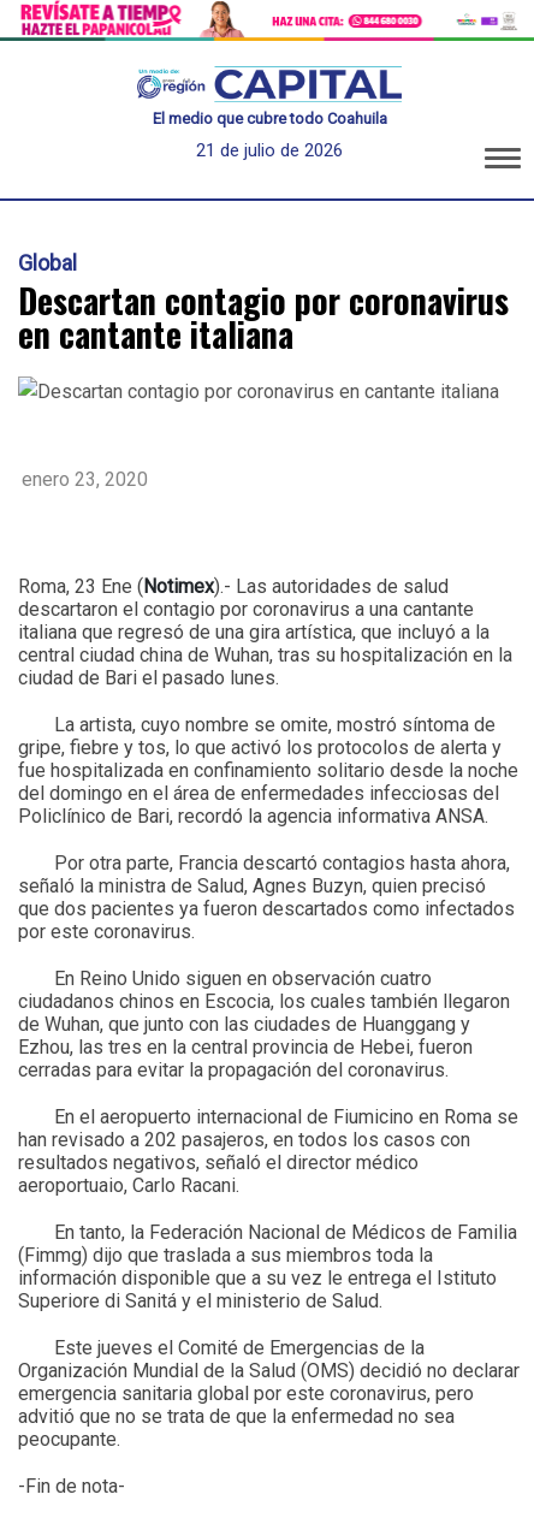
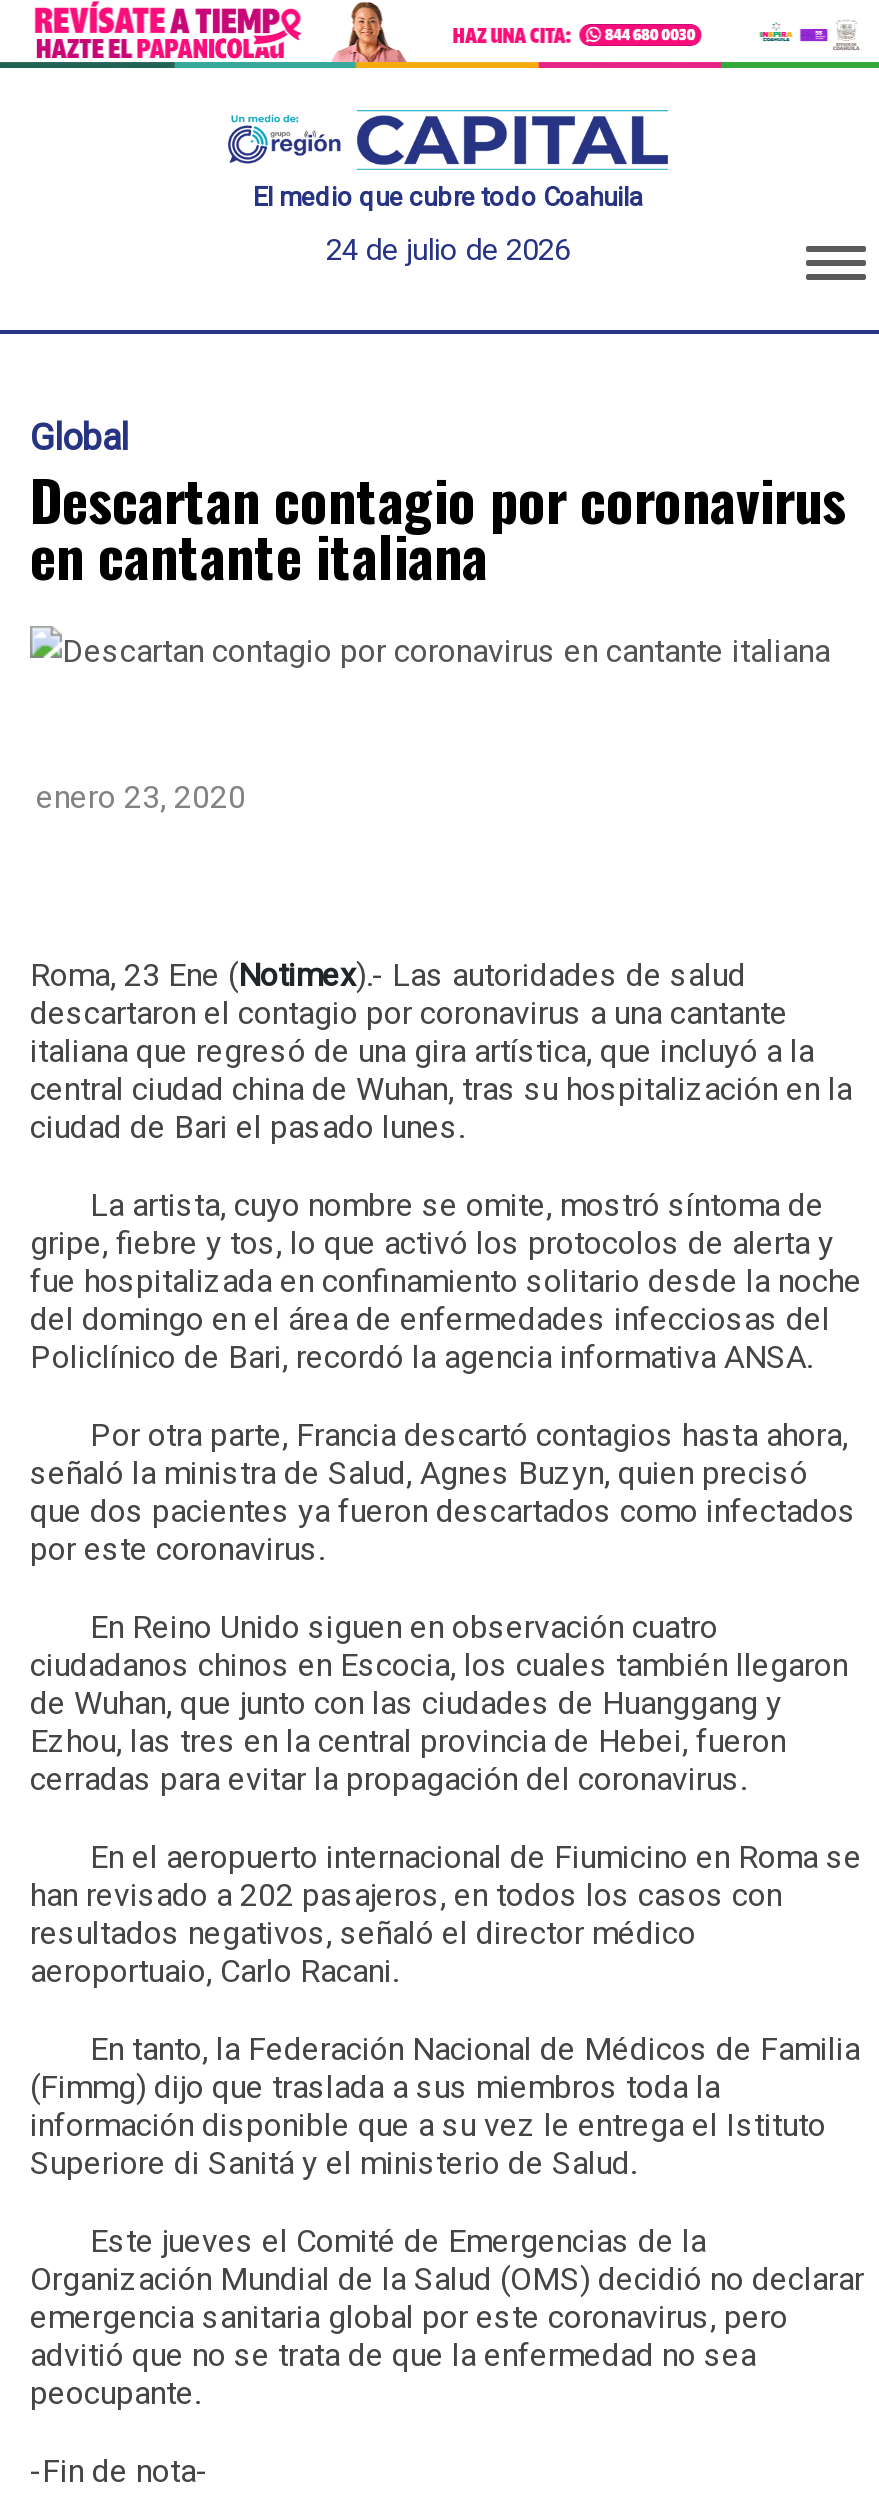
- 21 de julio de 2026
+ 24 de julio de 2026
